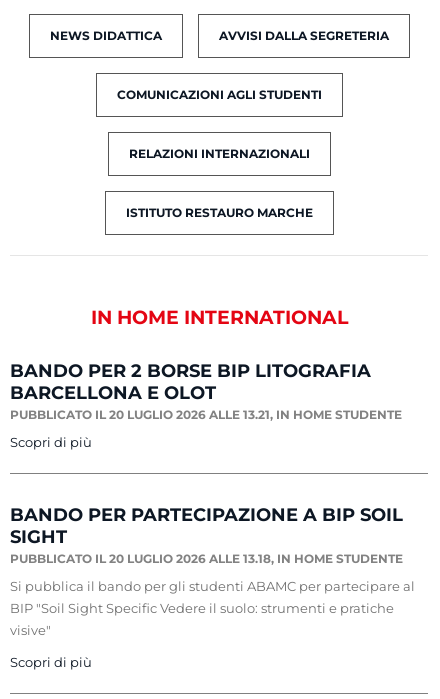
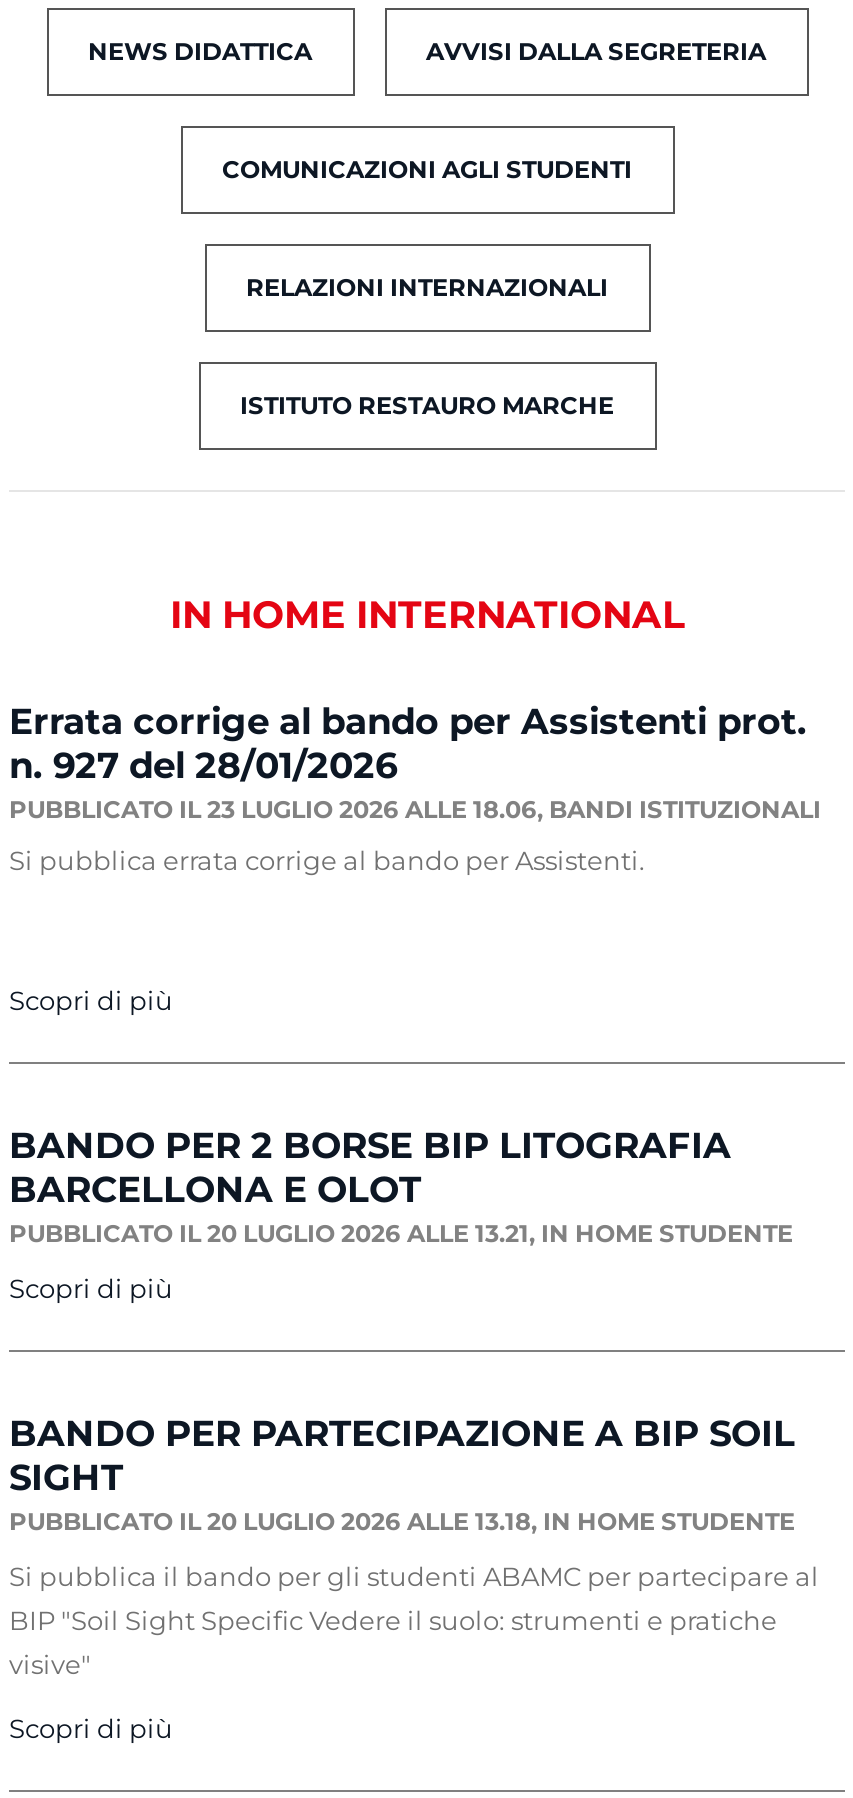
+ Errata corrige al bando per Assistenti prot.
+ n. 927 del 28/01/2026
+ PUBBLICATO IL 23 LUGLIO 2026 ALLE 18.06, BANDI ISTITUZIONALI
+ Si pubblica errata corrige al bando per Assistenti.

+ Scopri di più
